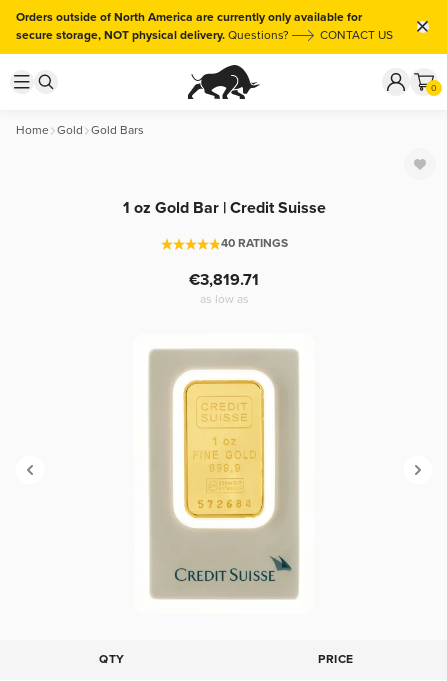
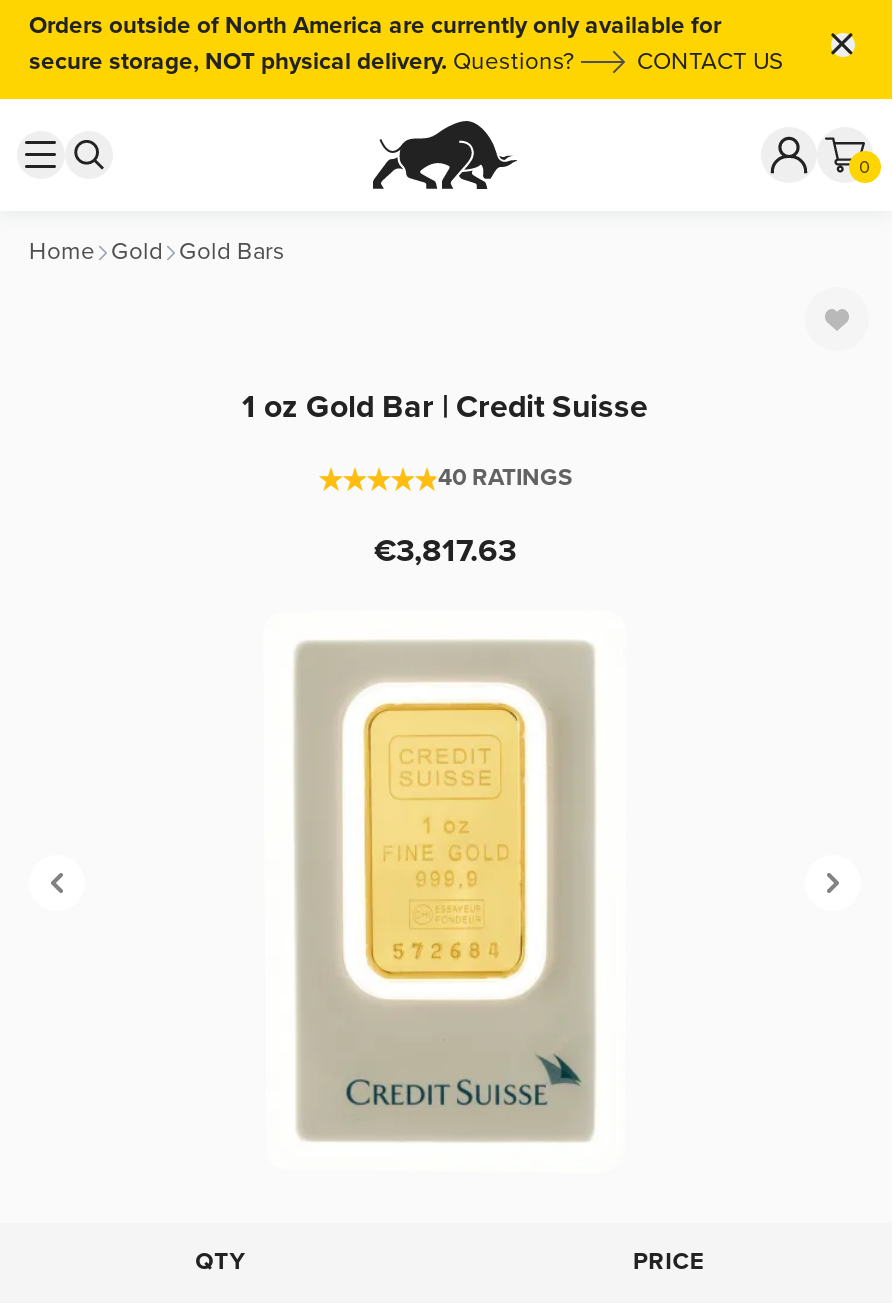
- 3,819.71
- as low as
+ 3,817.63
